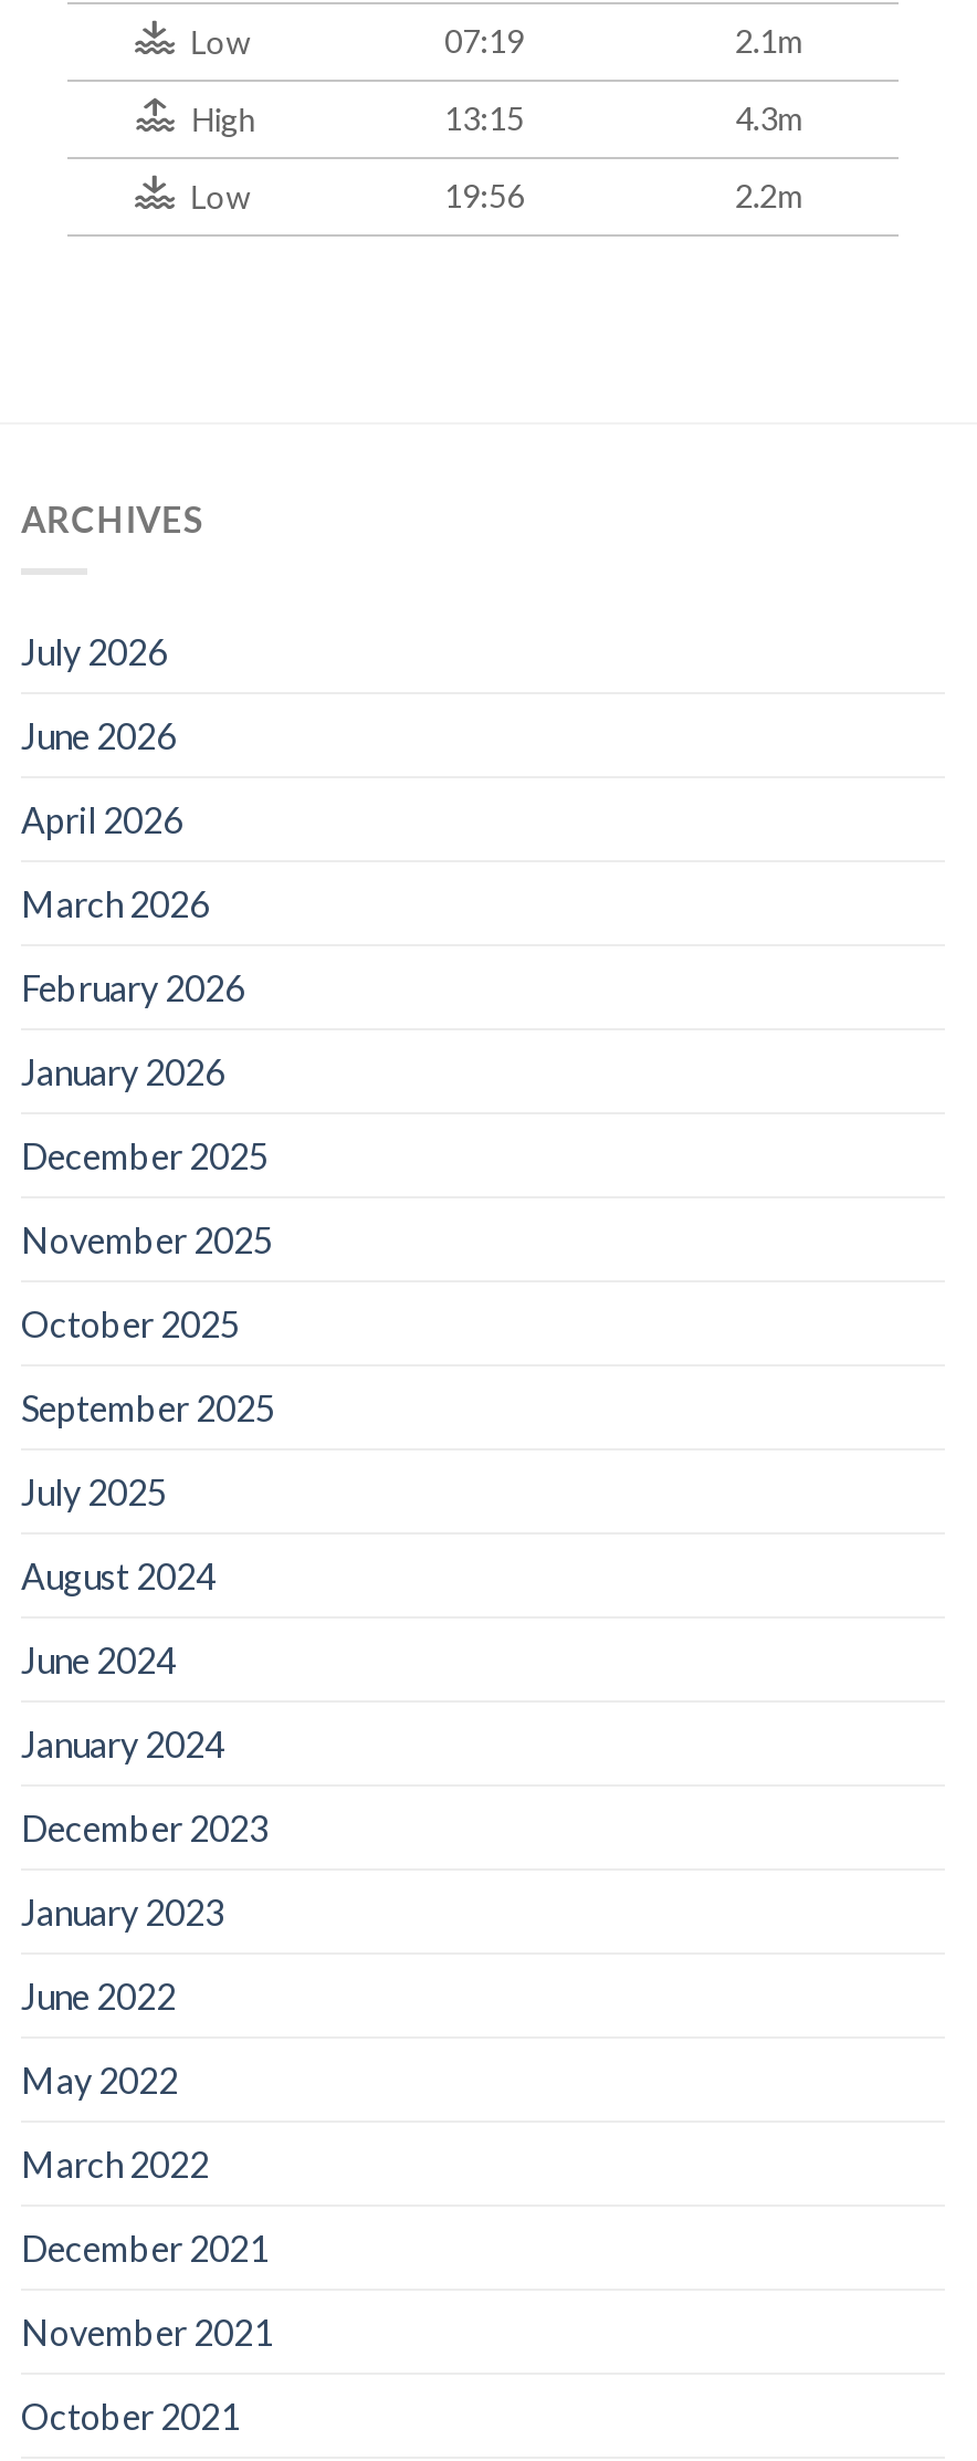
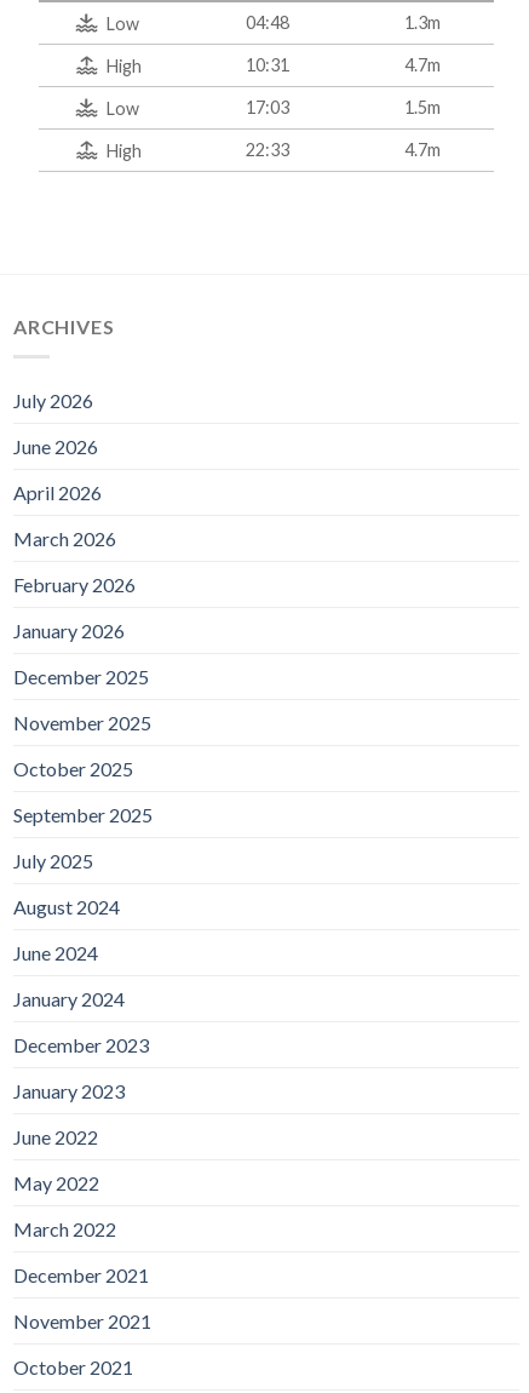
- 07:19
- 2.1m
+ 04:48
+ 1.3m

- 13:15
- 4.3m
+ 10:31
+ 4.7m

- 19:56
- 2.2m
+ 17:03
+ 1.5m
+ High
+ 22:33
+ 4.7m
